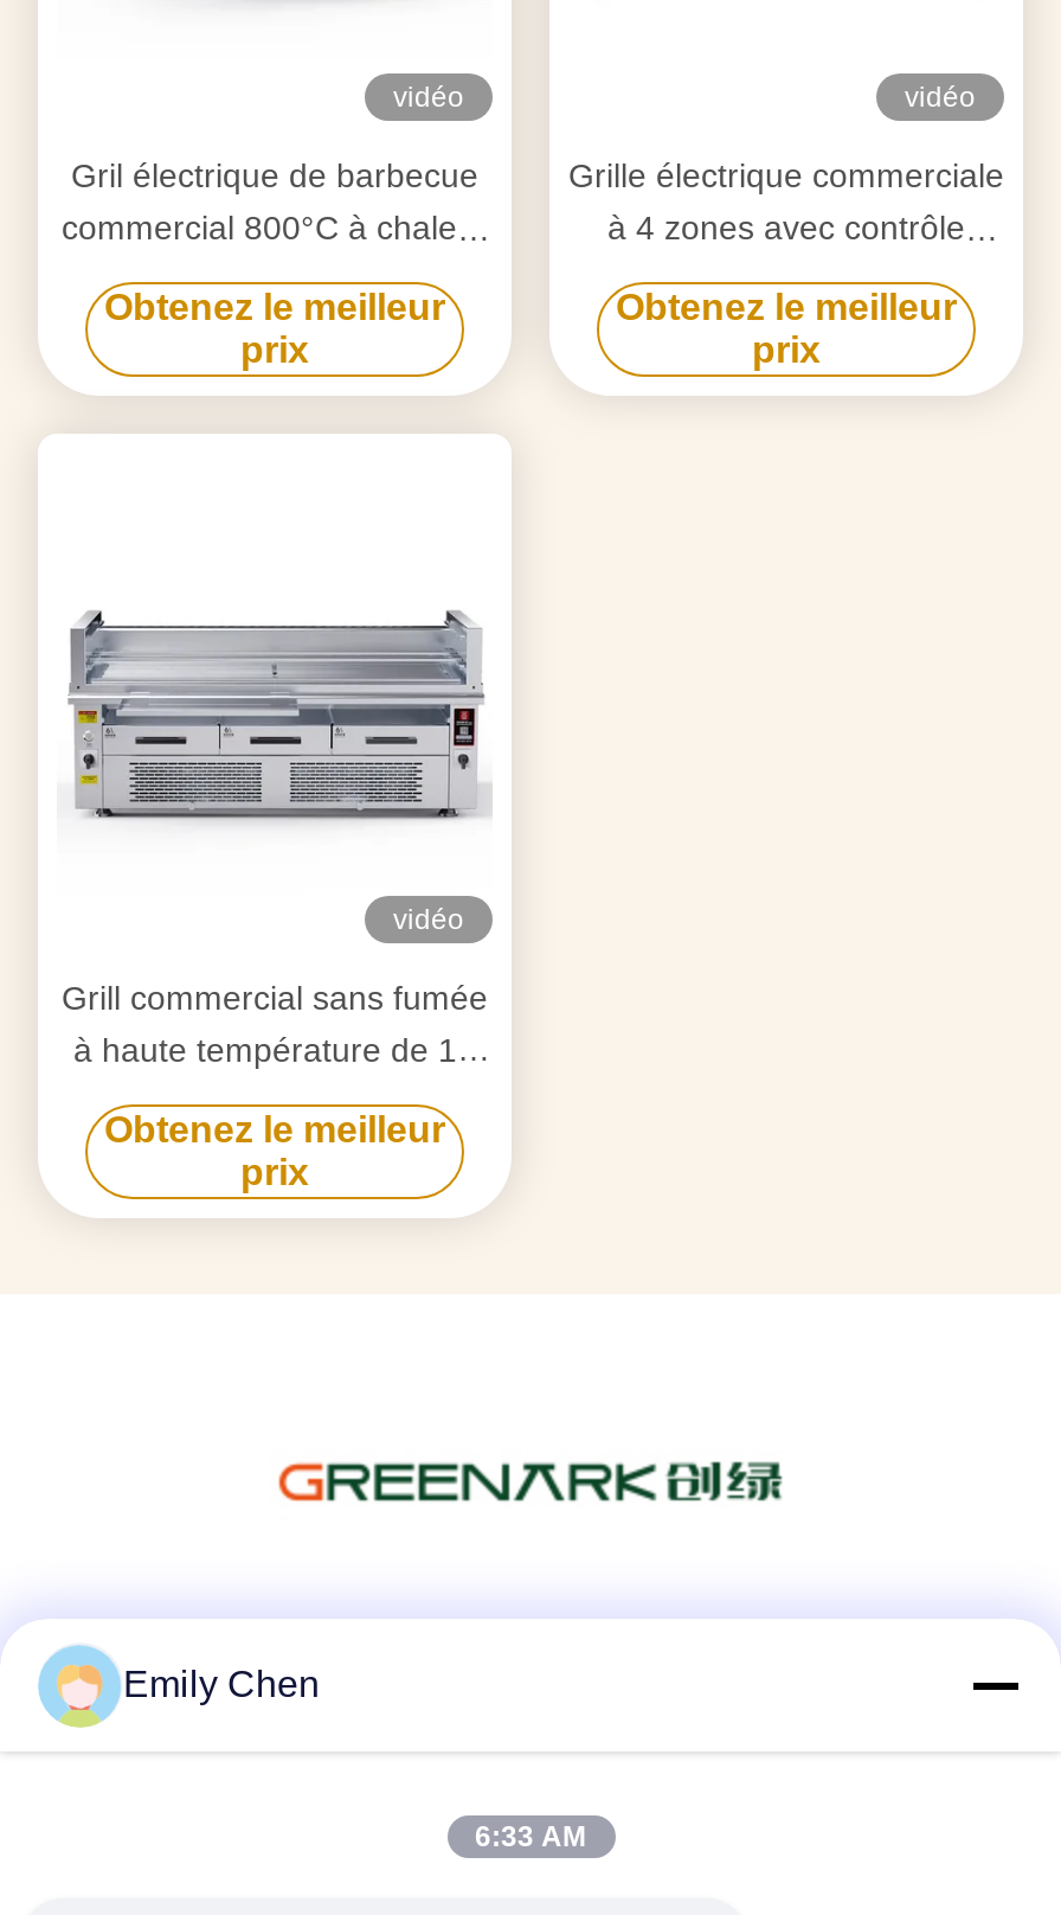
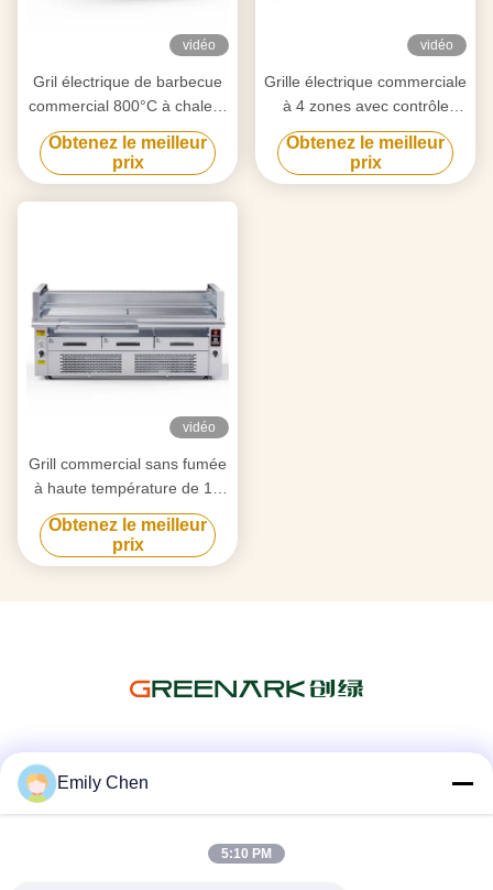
- 6:33 AM
+ 5:10 PM
